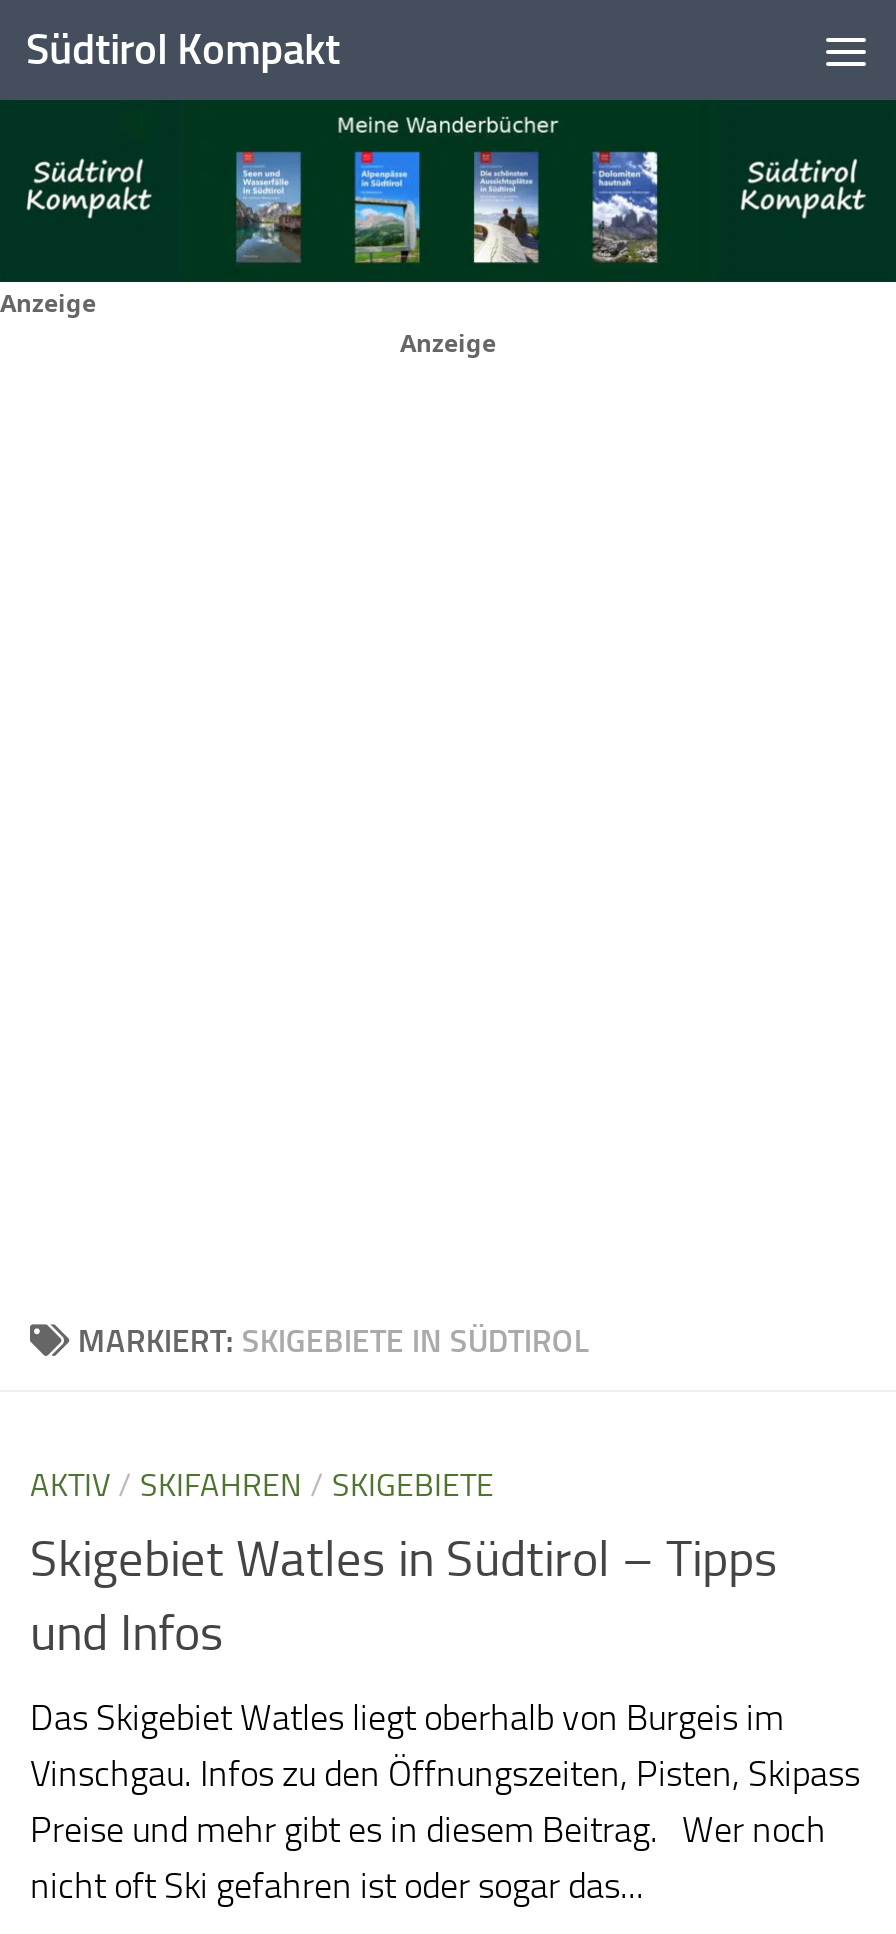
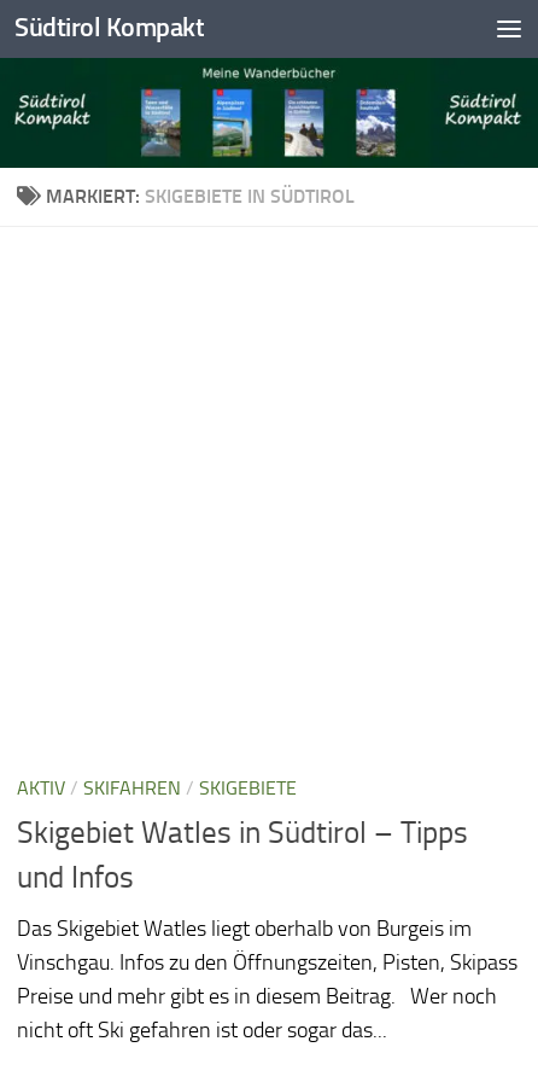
- Anzeige
- Anzeige

moved up: MARKIERT: SKIGEBIETE IN SÜDTIROL
